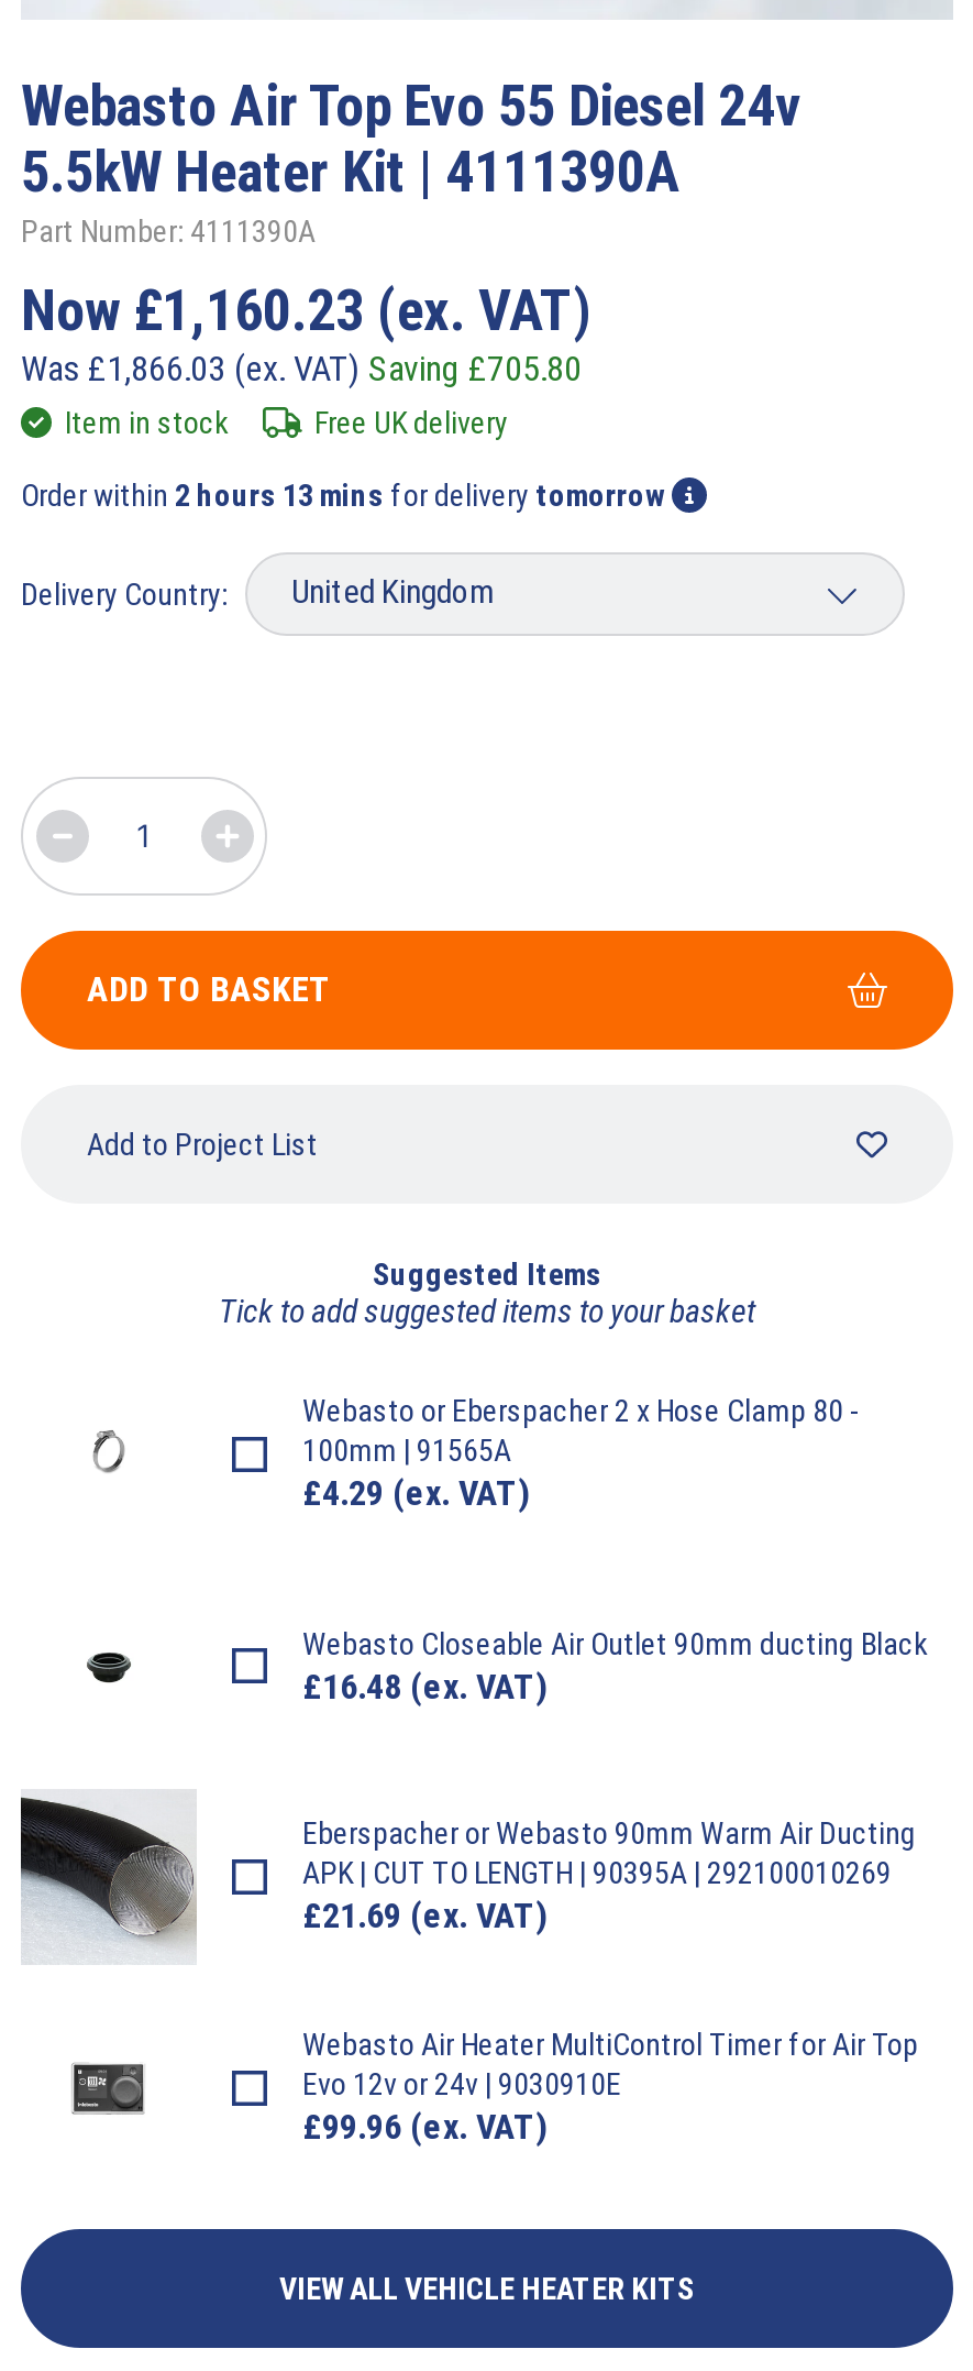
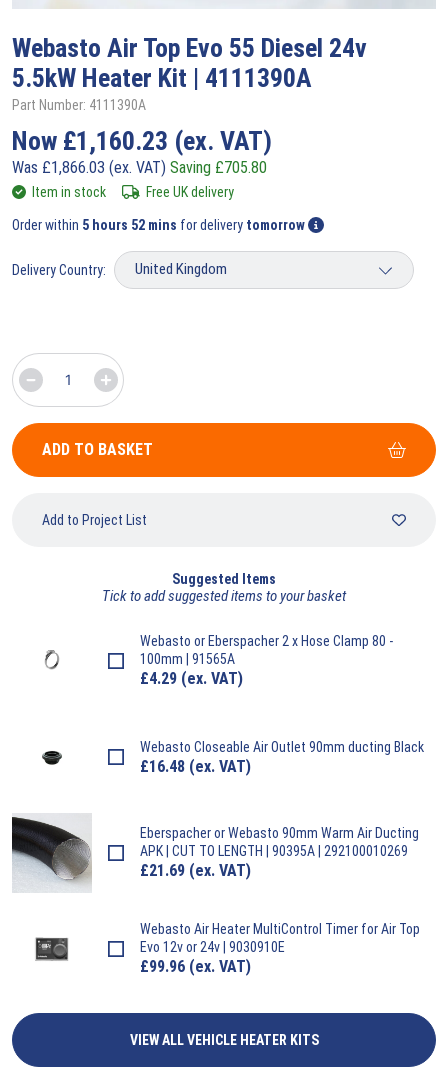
- Order within 2 hours 13 mins for delivery tomorrow
+ Order within 5 hours 52 mins for delivery tomorrow
